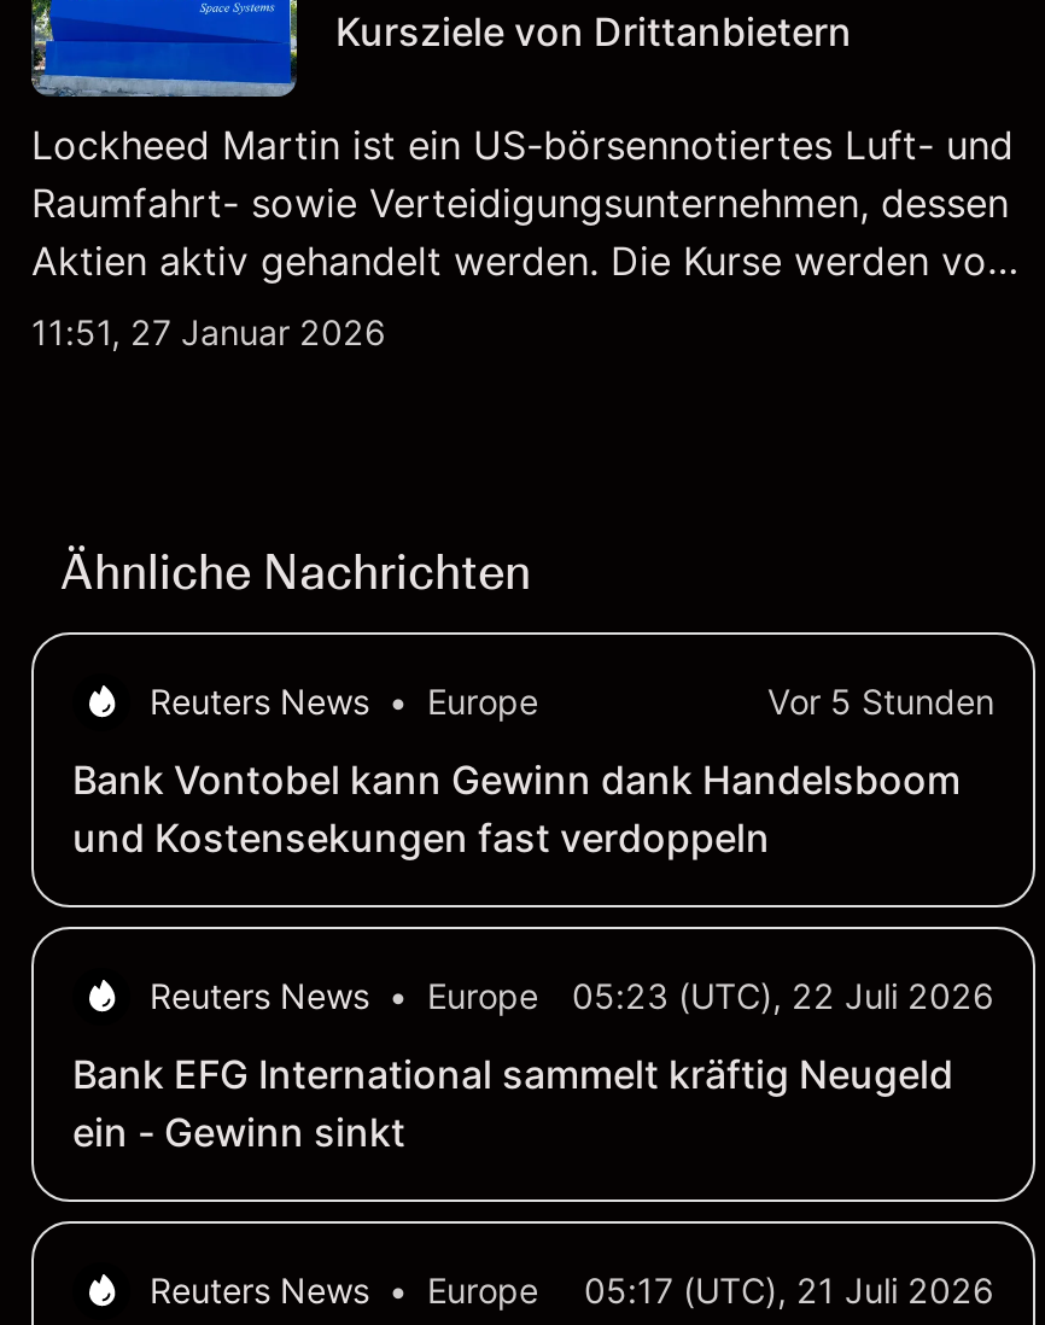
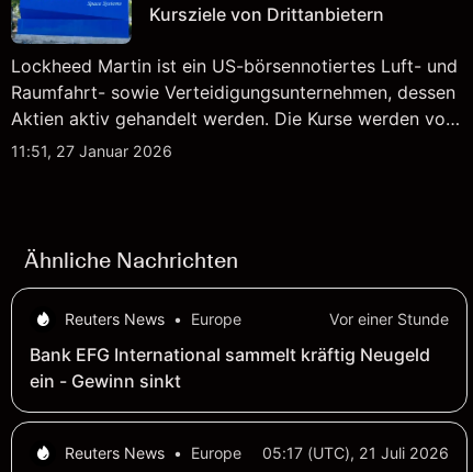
- Vor 5 Stunden
- Bank Vontobel kann Gewinn dank Handelsboom
- und Kostensekungen fast verdoppeln
- Reuters News • Europe
- 05:23 (UTC), 22 Juli 2026
+ Vor einer Stunde
